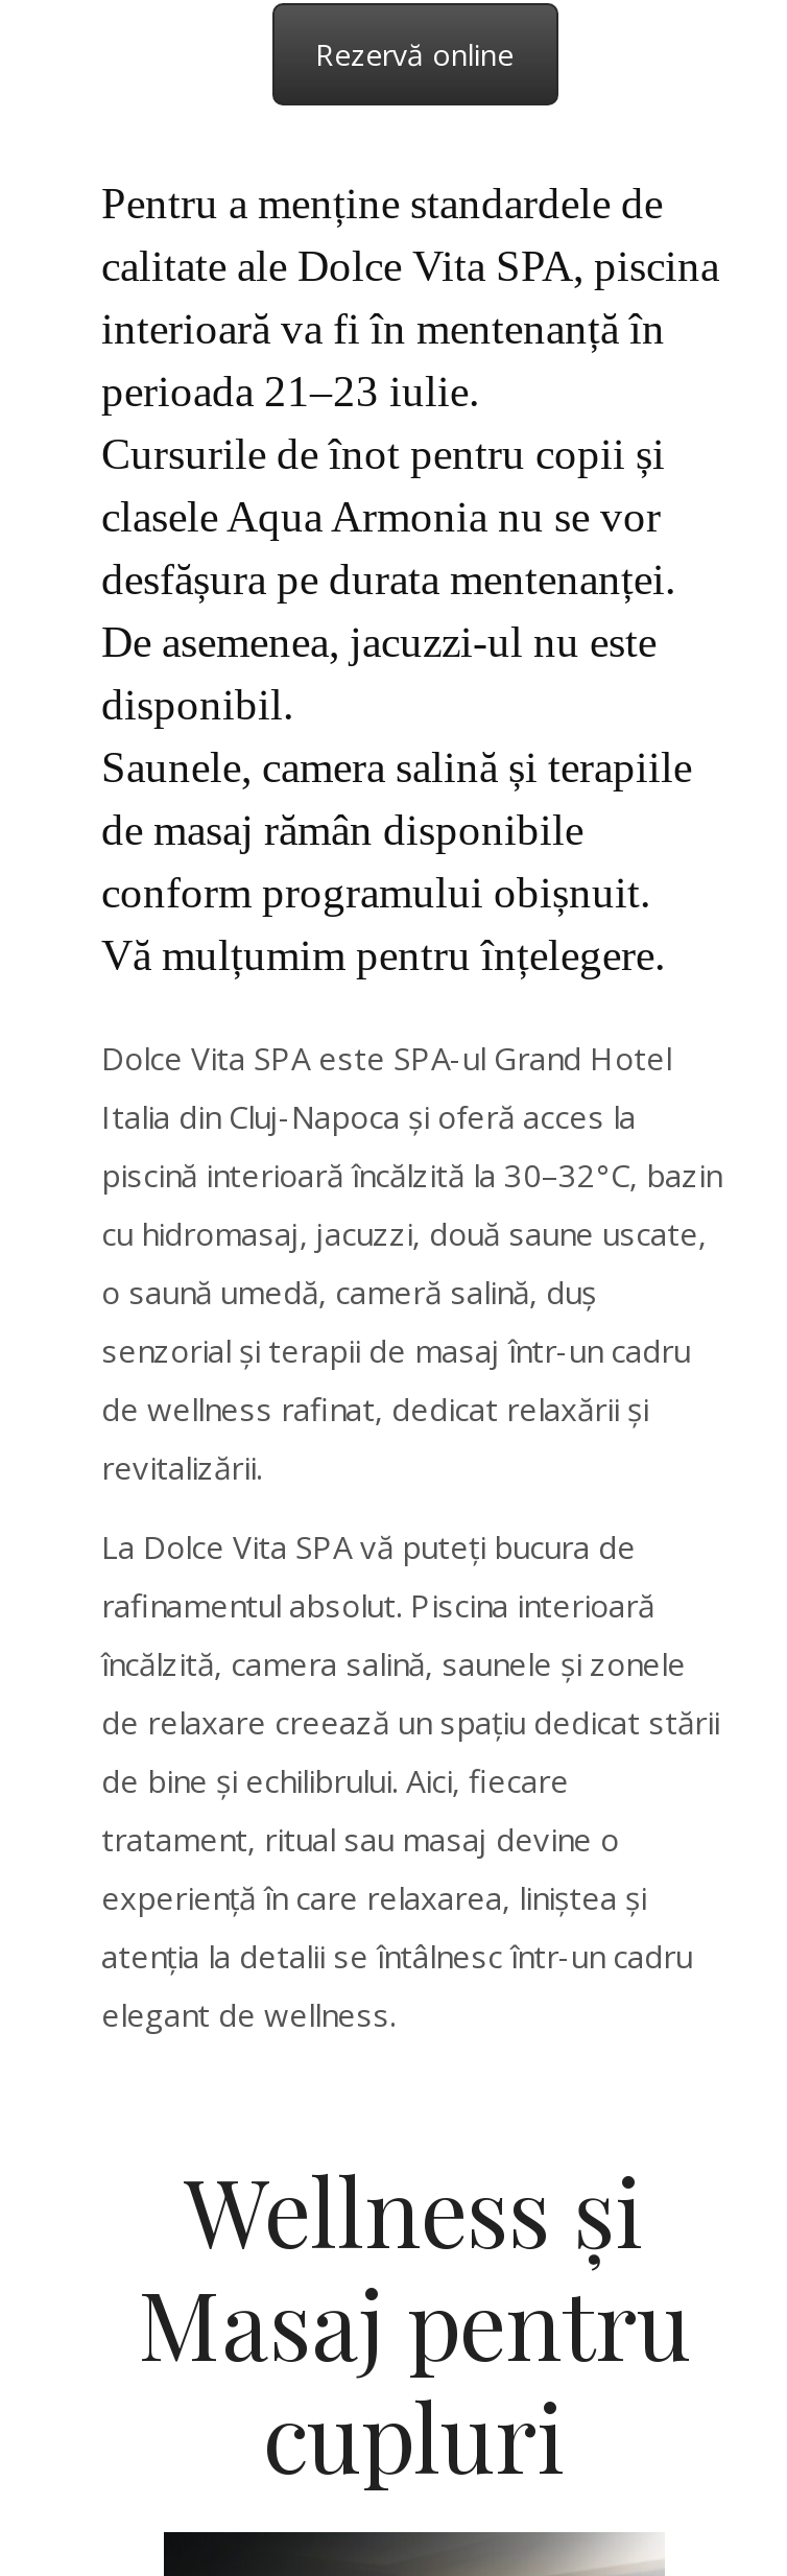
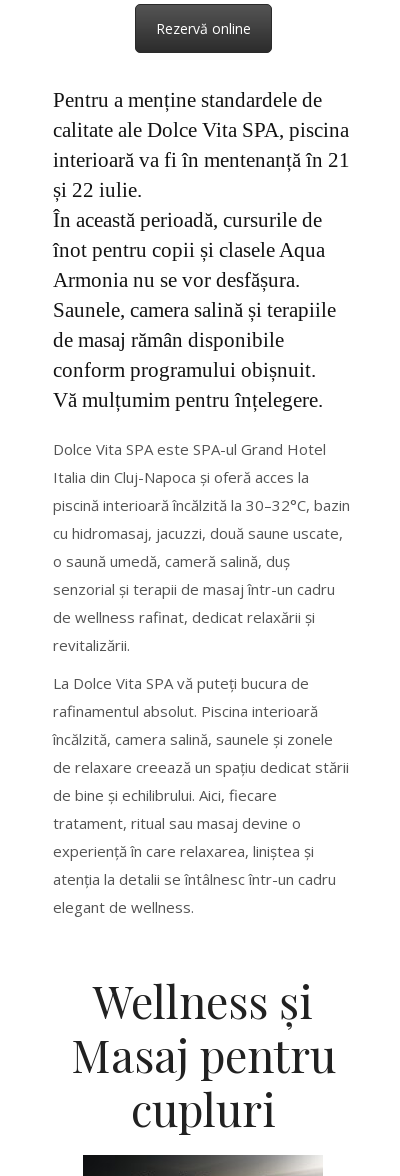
- interioară va fi în mentenanță în
- perioada 21–23 iulie.
- Cursurile de înot pentru copii și
- clasele Aqua Armonia nu se vor
- desfășura pe durata mentenanței.
- De asemenea, jacuzzi-ul nu este
- disponibil.
+ interioară va fi în mentenanță în 21
+ și 22 iulie.
+ În această perioadă, cursurile de
+ înot pentru copii și clasele Aqua
+ Armonia nu se vor desfășura.
